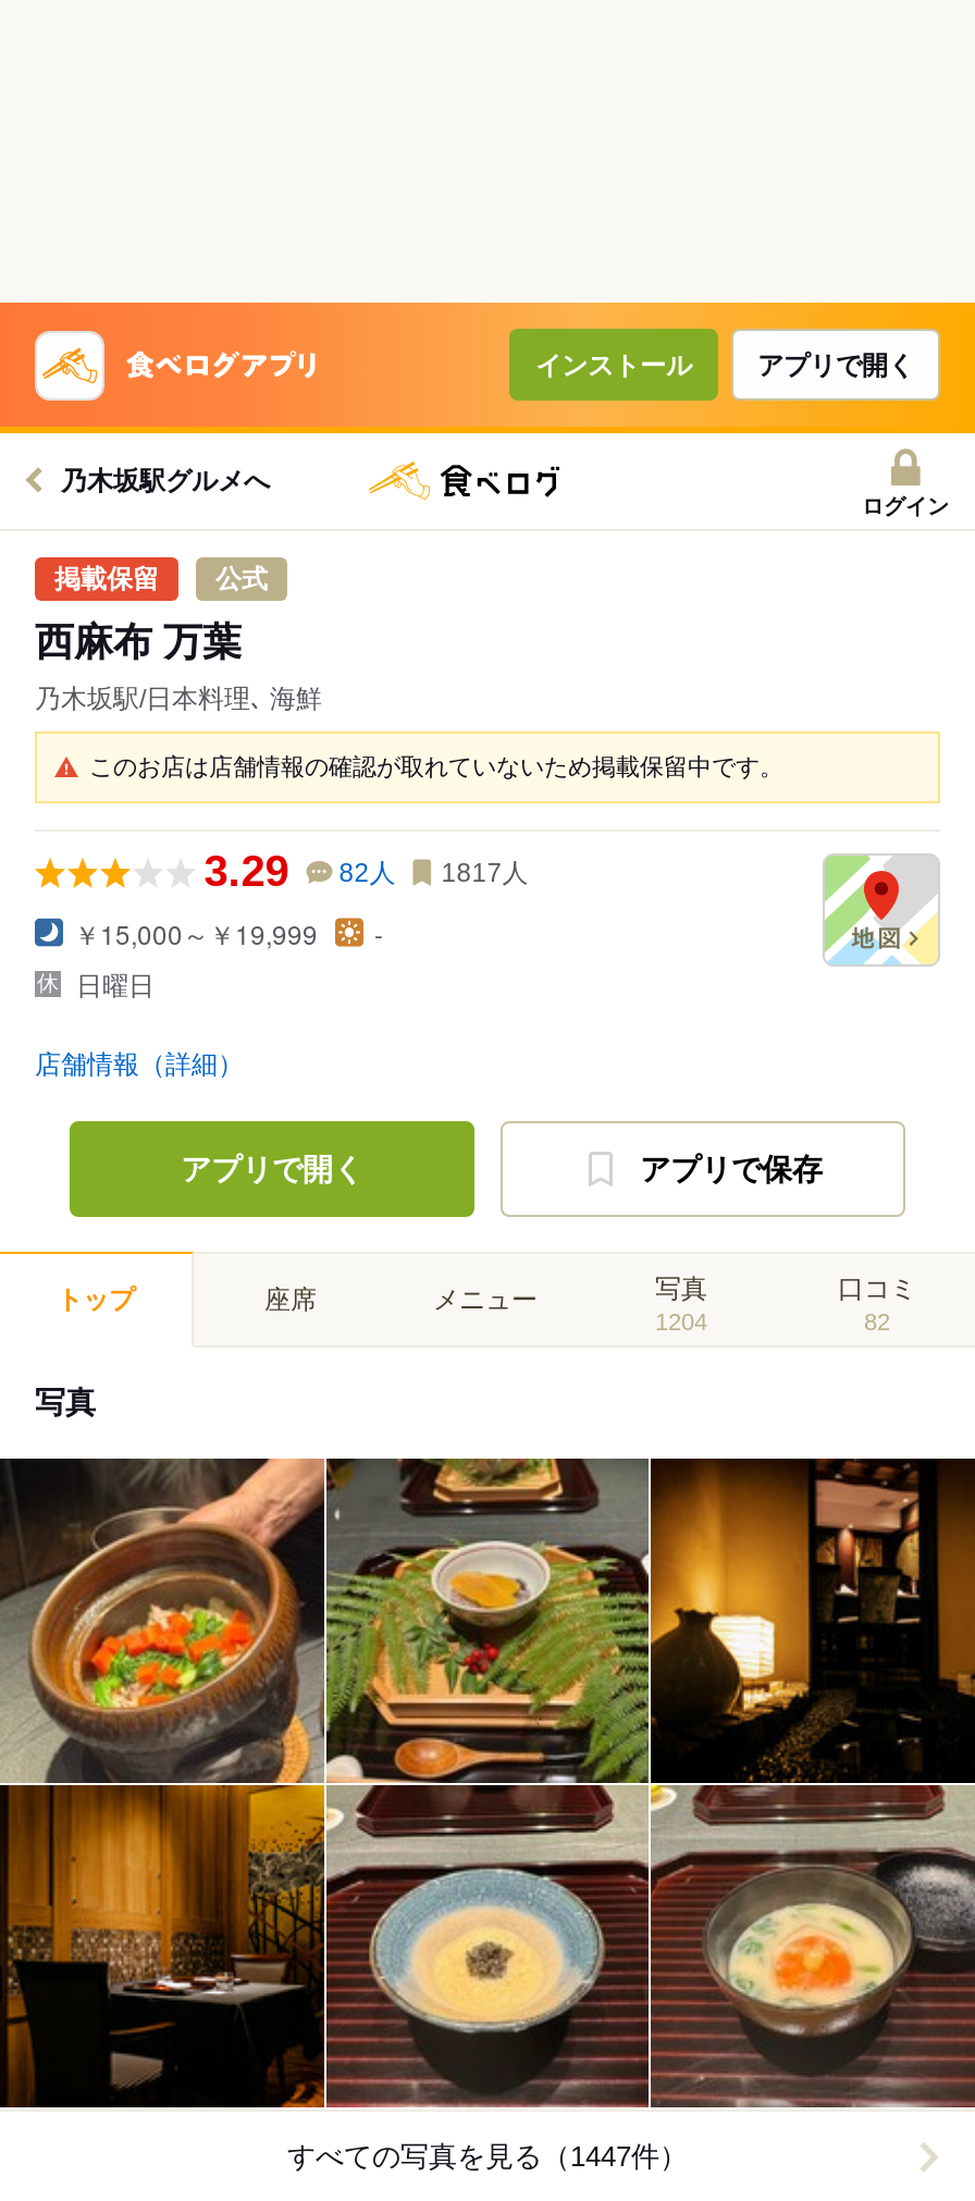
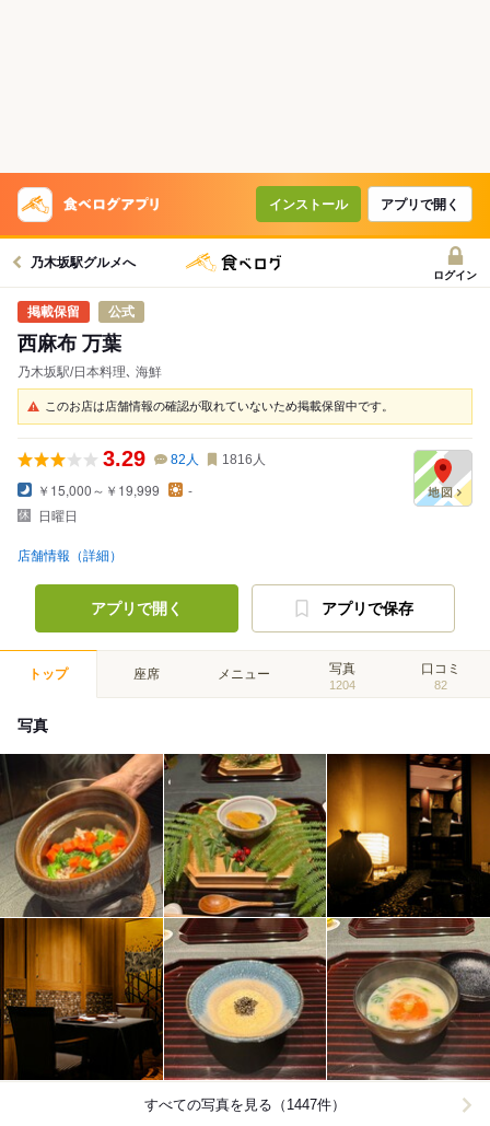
- 3.29 82人 1817人
+ 3.29 82人 1816人
